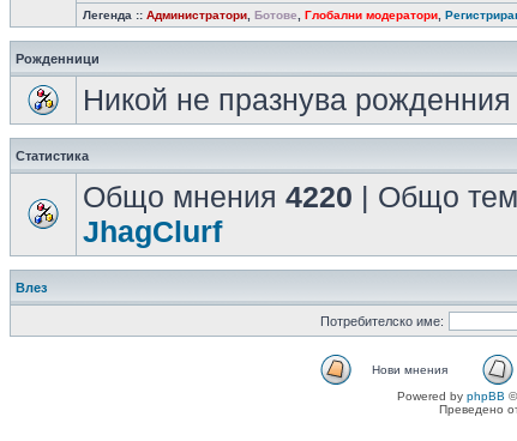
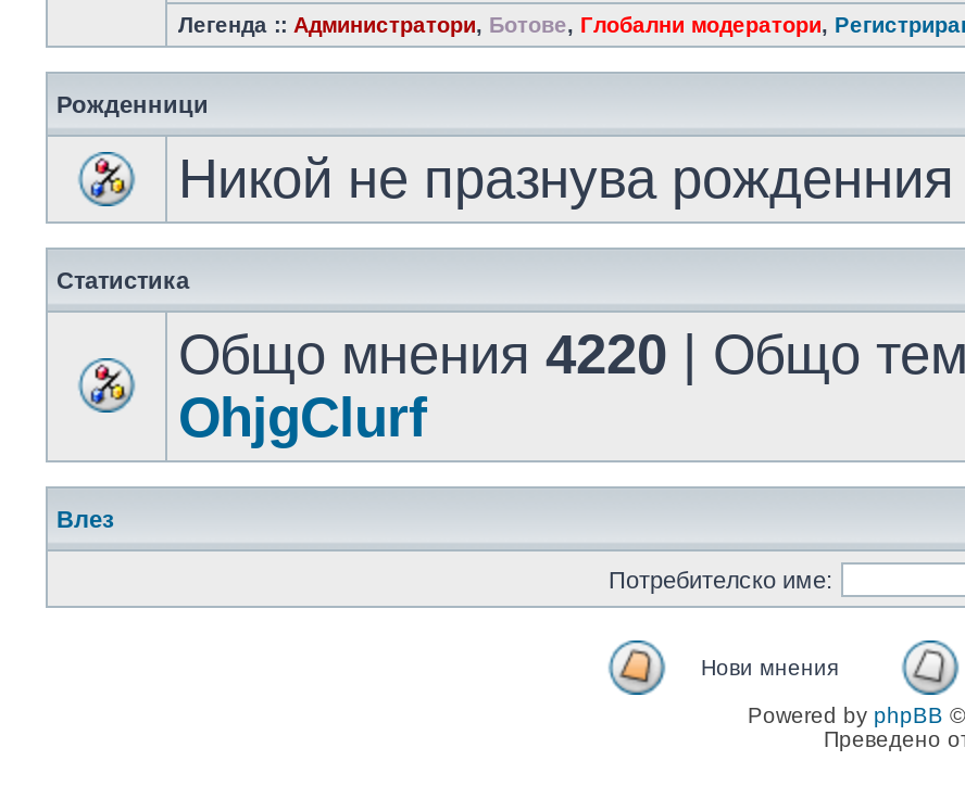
- JhagClurf
+ OhjgClurf
